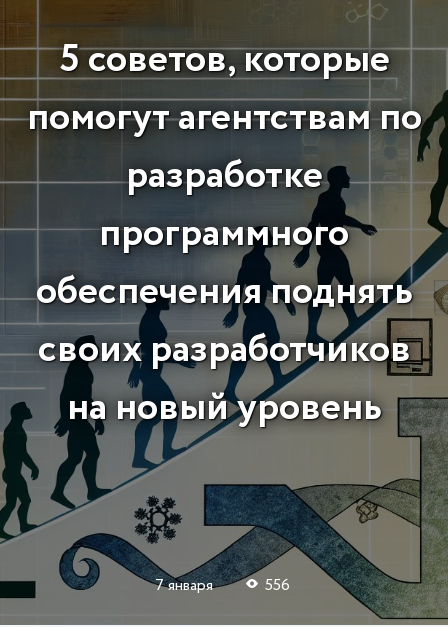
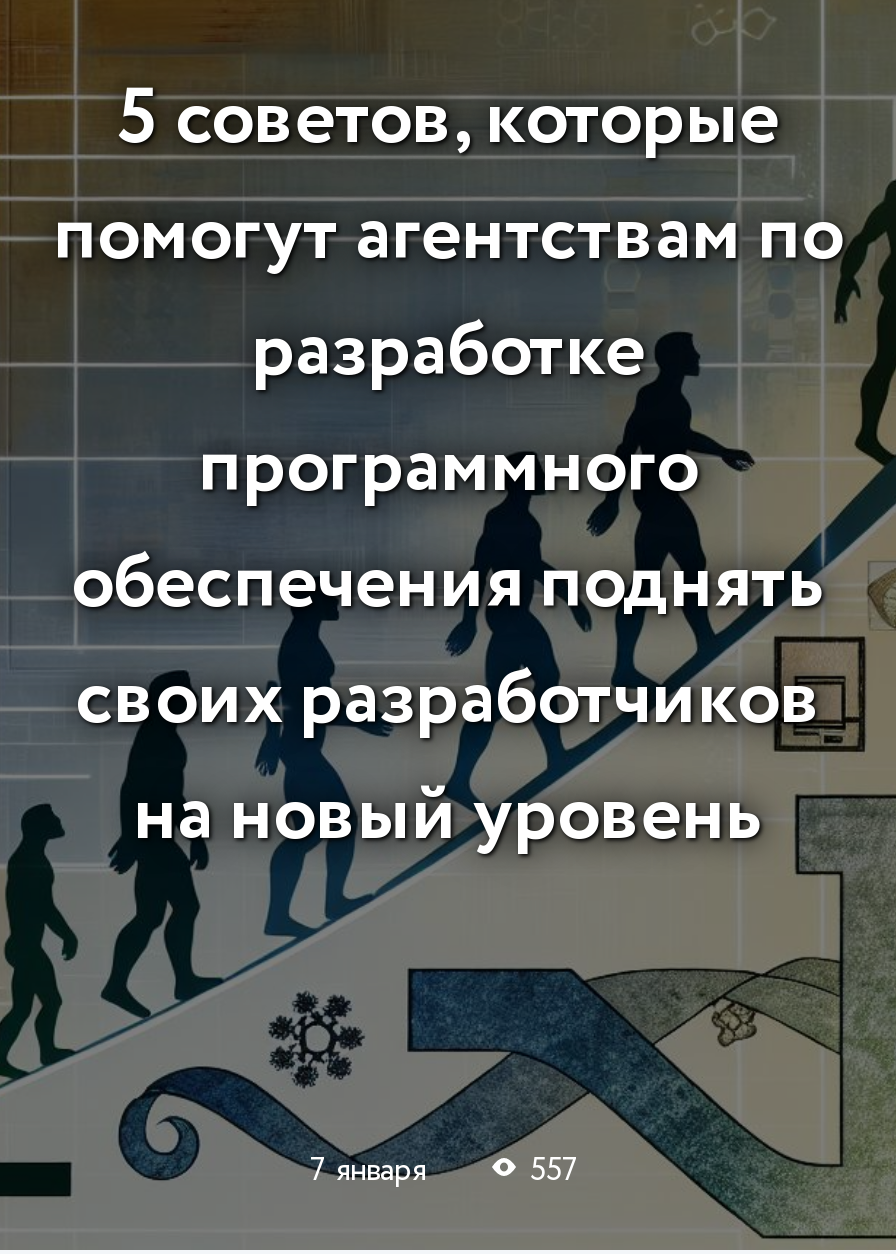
- 556
+ 557
